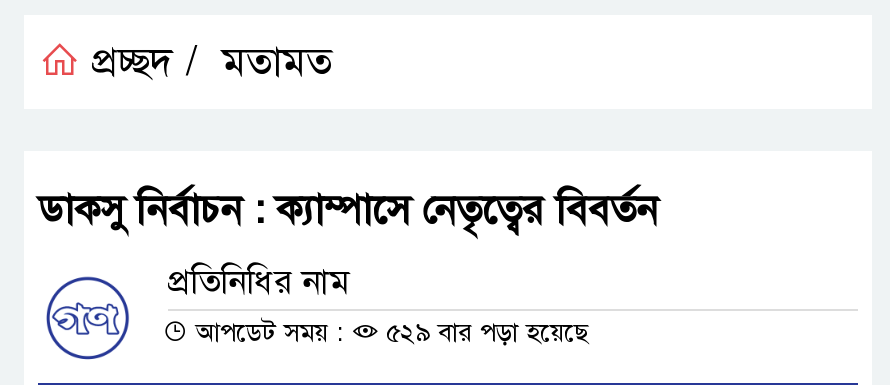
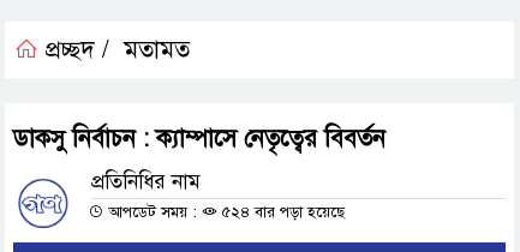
- আপডেট সময় : ৫২৯ বার পড়া হয়েছে
+ আপডেট সময় : ৫২৪ বার পড়া হয়েছে
